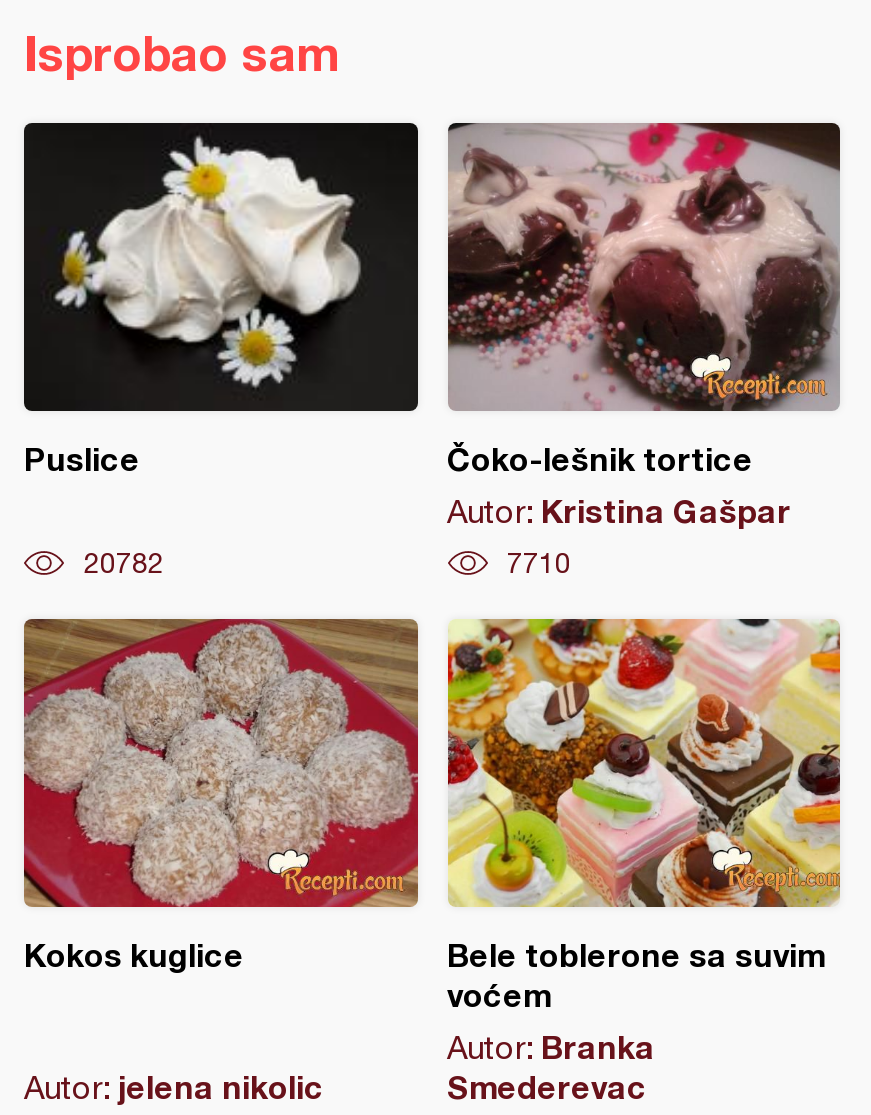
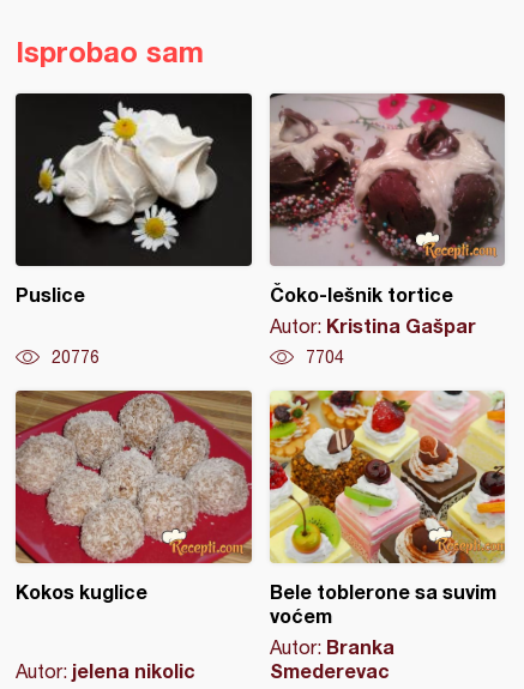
- 20782
+ 20776

- 7710
+ 7704
